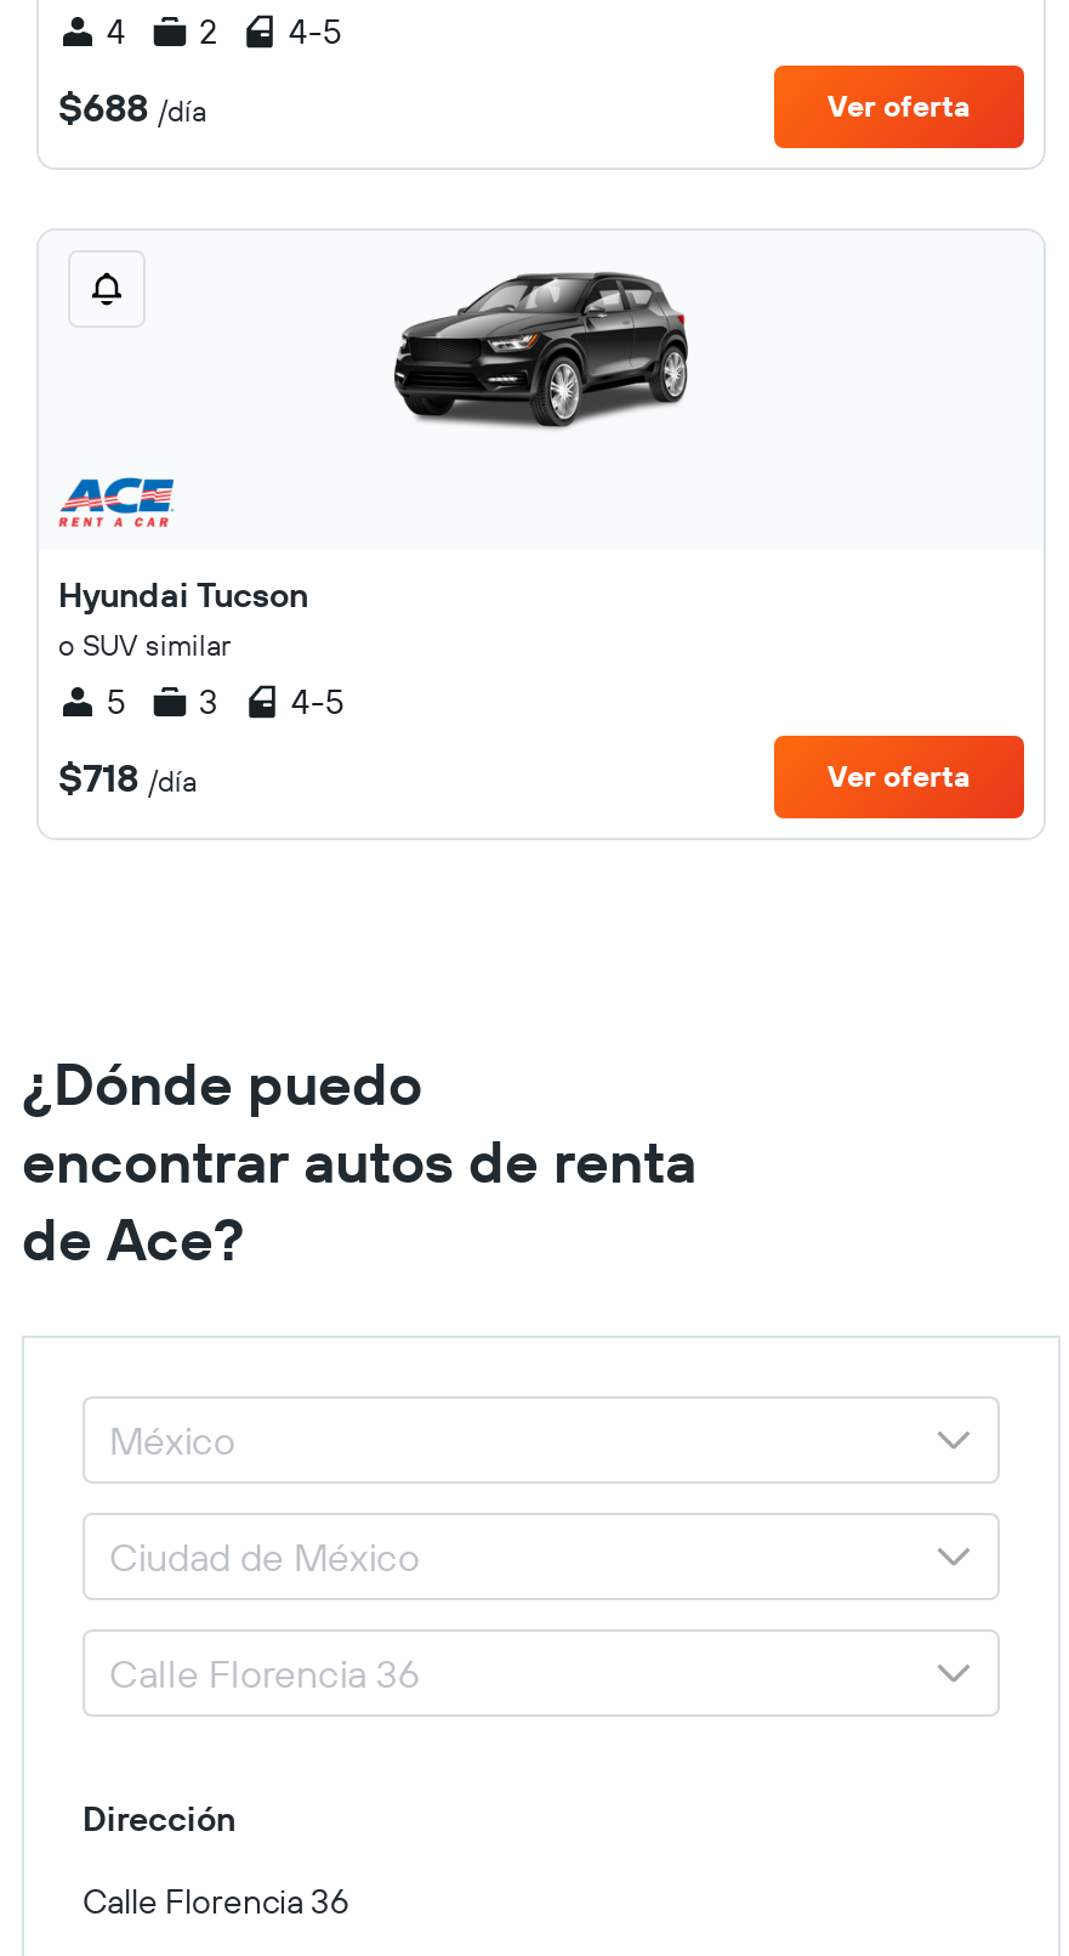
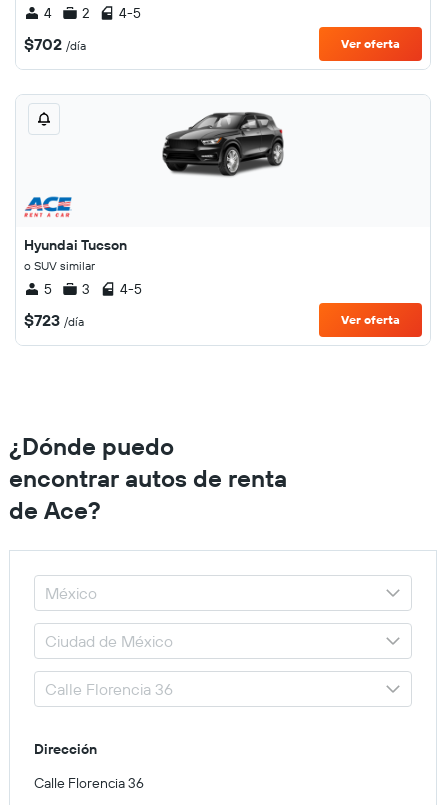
- $688 /día
+ $702 /día

- $718 /día
+ $723 /día
